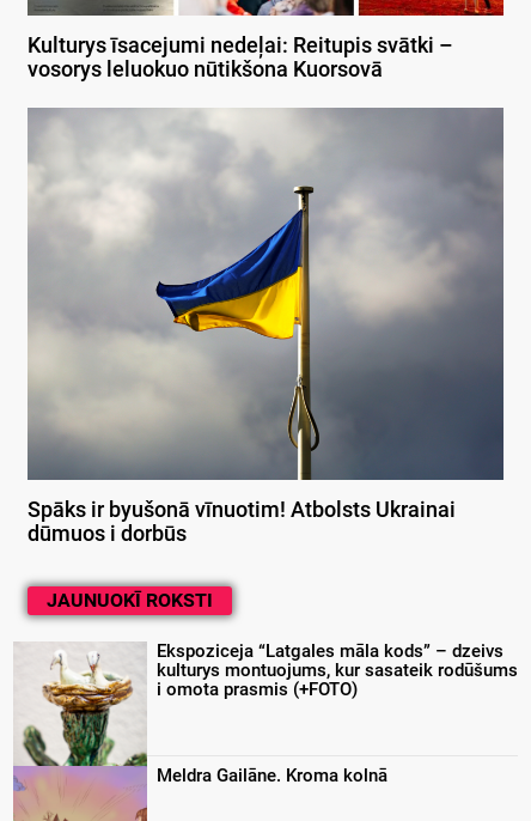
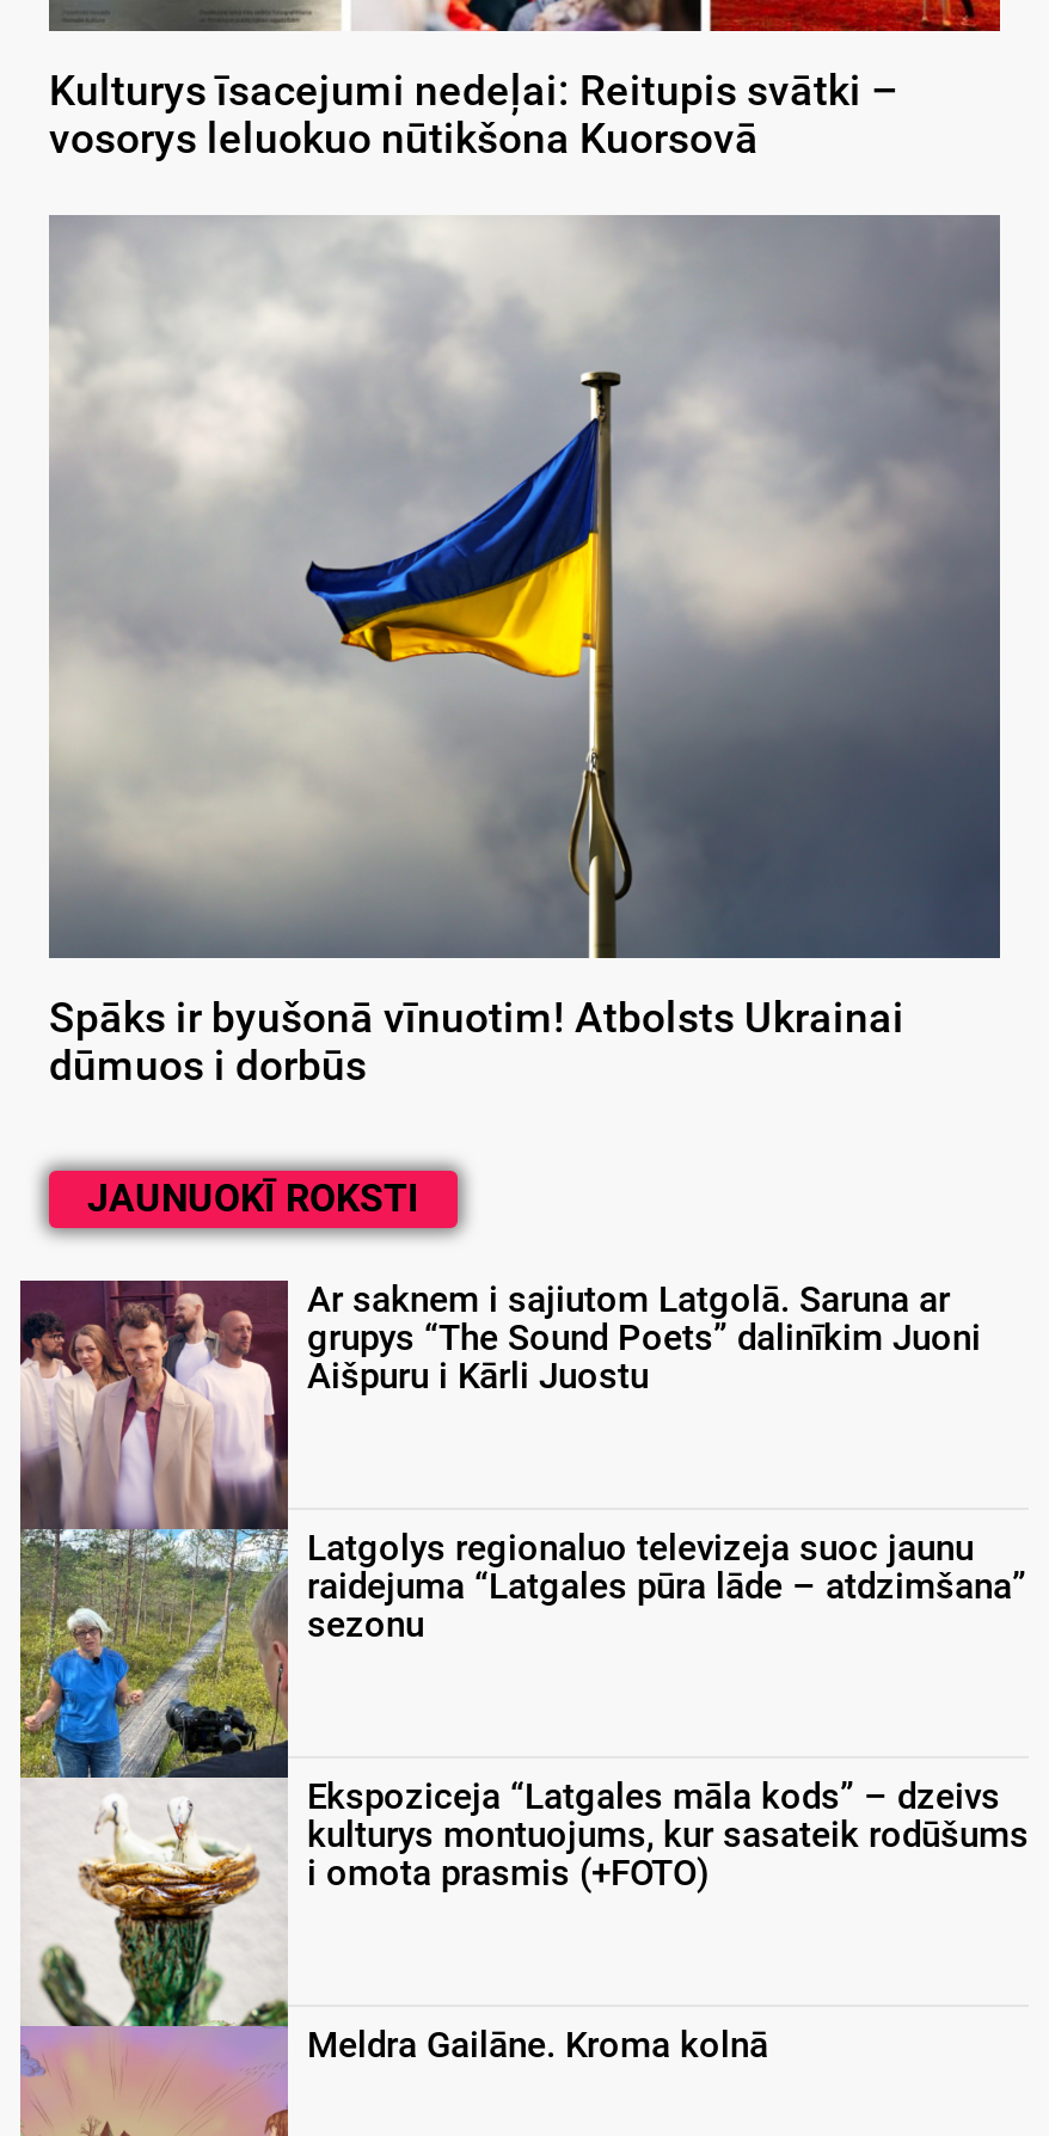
+ [image]
+ Ar saknem i sajiutom Latgolā. Saruna ar
+ grupys “The Sound Poets” dalinīkim Juoni
+ Aišpuru i Kārli Juostu

+ Latgolys regionaluo televizeja suoc jaunu
+ raidejuma “Latgales pūra lāde – atdzimšana”
+ sezonu
